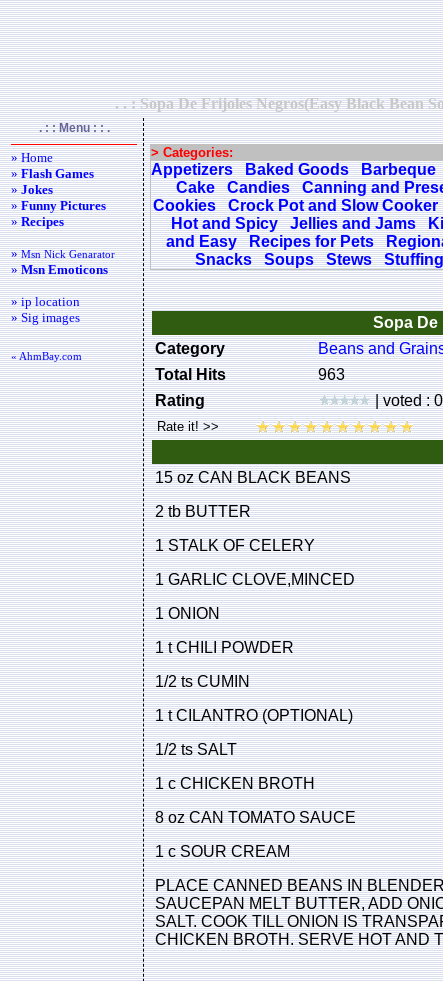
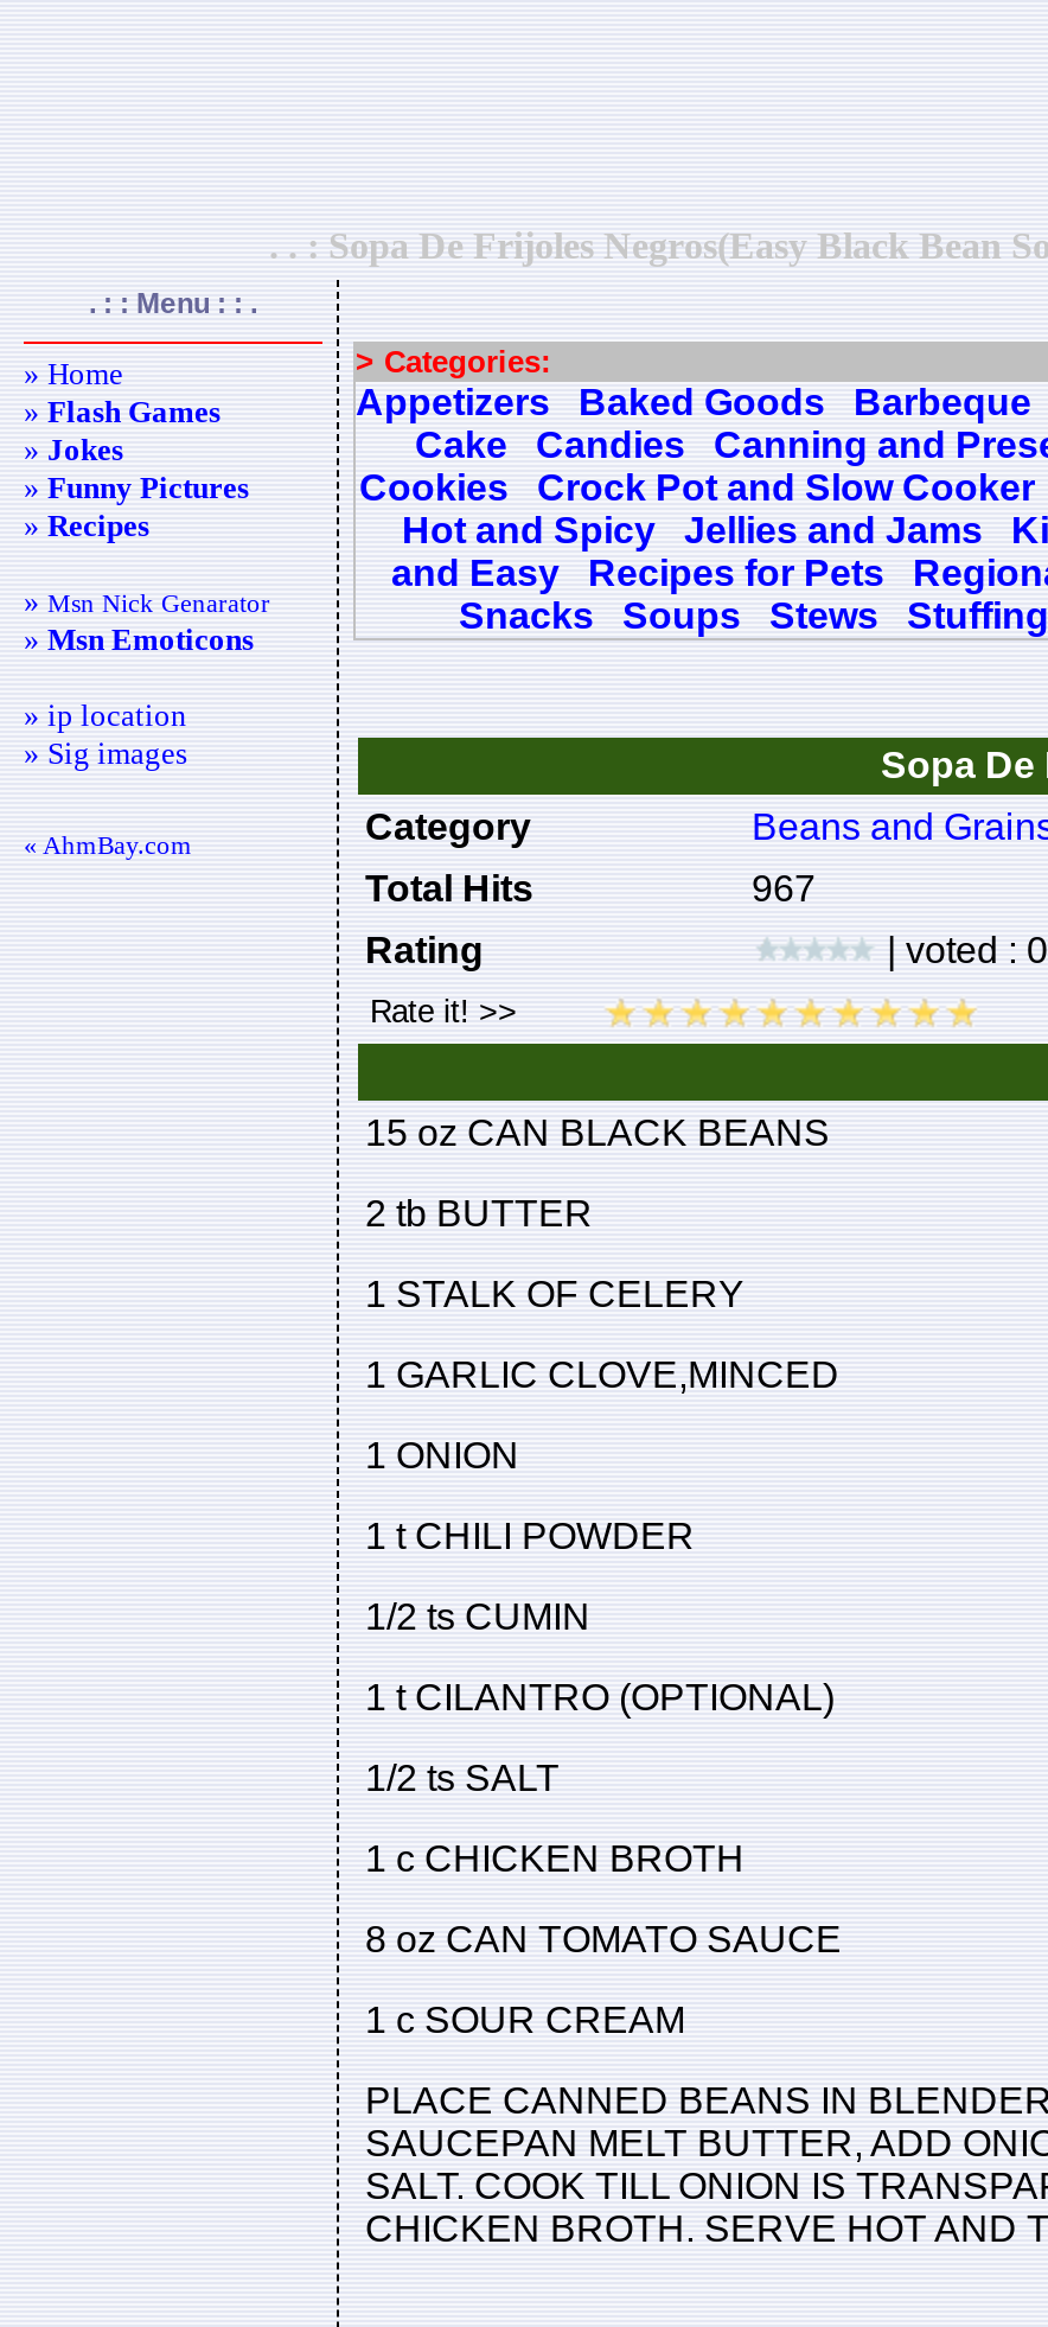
- 963
+ 967
